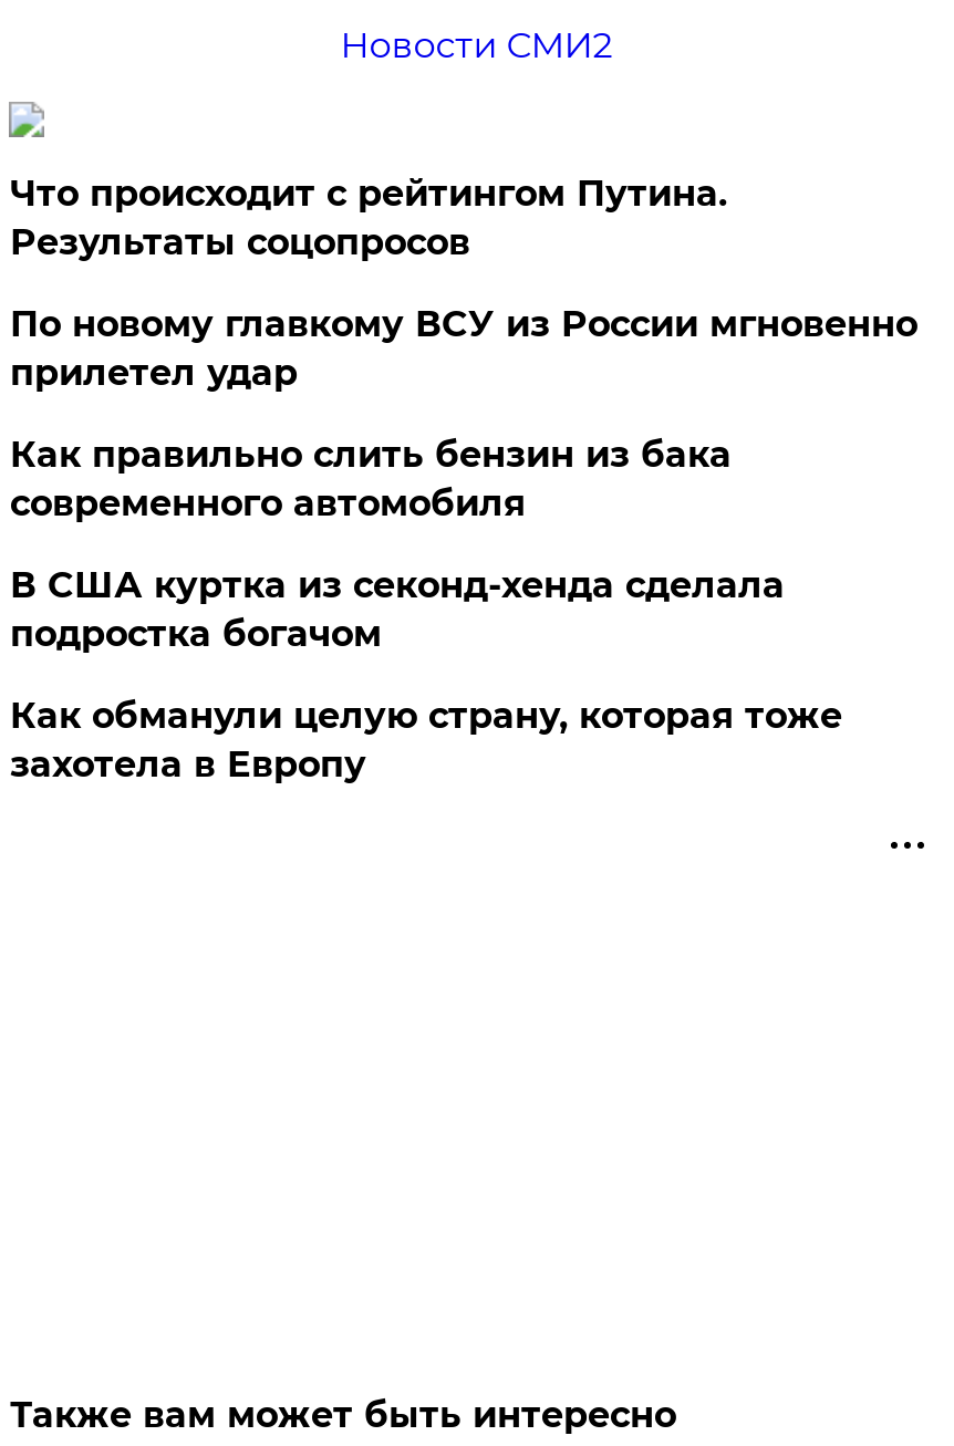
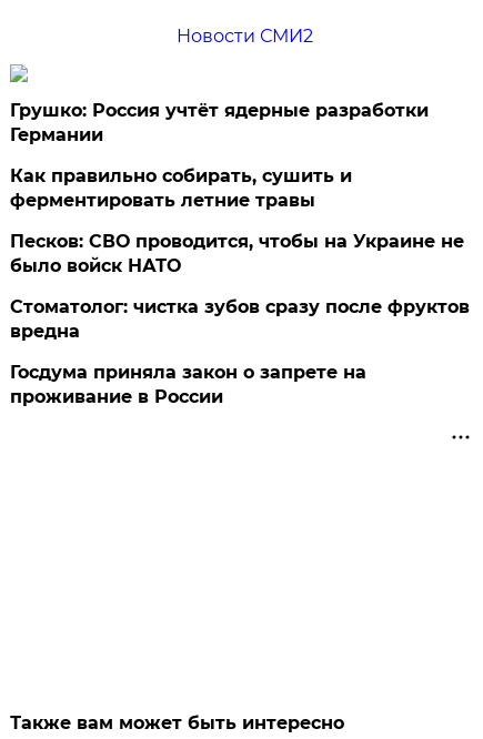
- Что происходит с рейтингом Путина.
- Результаты соцопросов
+ Грушко: Россия учтёт ядерные разработки
+ Германии

- По новому главкому ВСУ из России мгновенно
- прилетел удар
+ Как правильно собирать, сушить и
+ ферментировать летние травы

- Как правильно слить бензин из бака
- современного автомобиля
+ Песков: СВО проводится, чтобы на Украине не
+ было войск НАТО

- В США куртка из секонд-хенда сделала
- подростка богачом
+ Стоматолог: чистка зубов сразу после фруктов
+ вредна

- Как обманули целую страну, которая тоже
- захотела в Европу
+ Госдума приняла закон о запрете на
+ проживание в России
